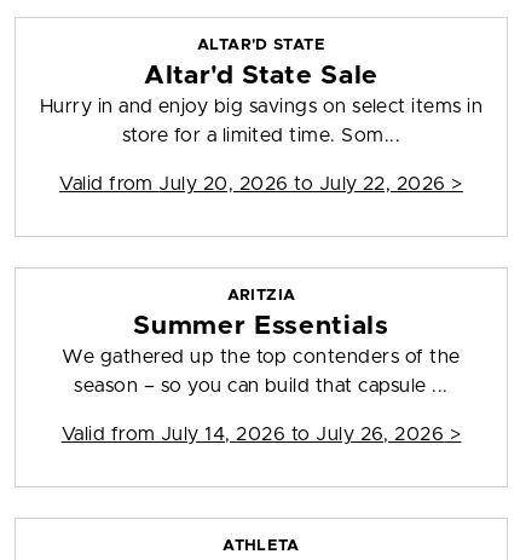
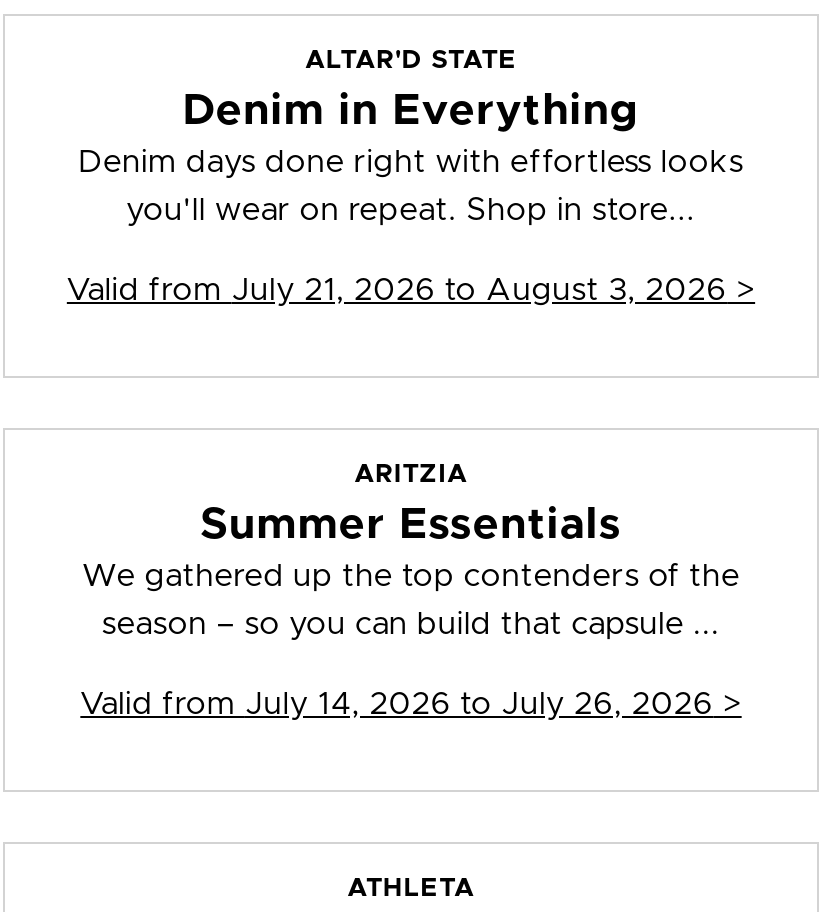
- Altar'd State Sale
- Hurry in and enjoy big savings on select items in
+ Denim in Everything
+ Denim days done right with effortless looks

- store for a limited time. Som...
+ you'll wear on repeat. Shop in store...

- Valid from July 20, 2026 to July 22, 2026 >
+ Valid from July 21, 2026 to August 3, 2026 >
